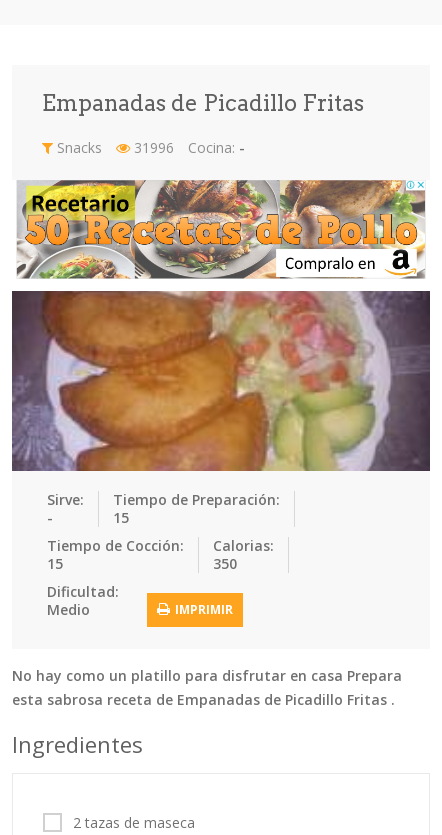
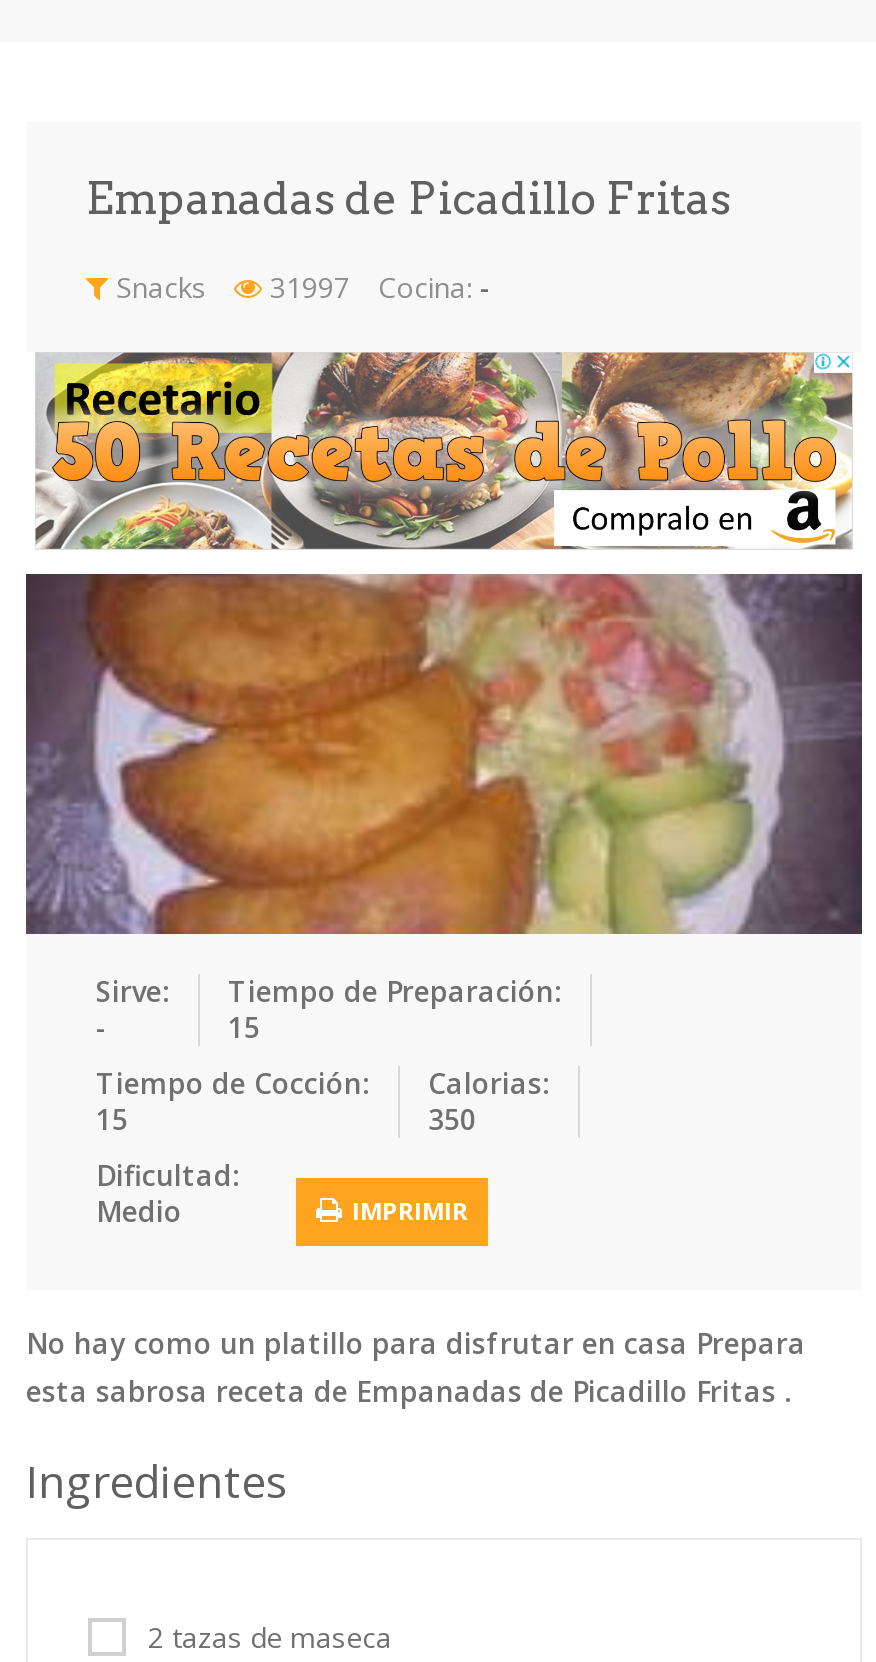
- Snacks 31996 Cocina: -
+ Snacks 31997 Cocina: -
